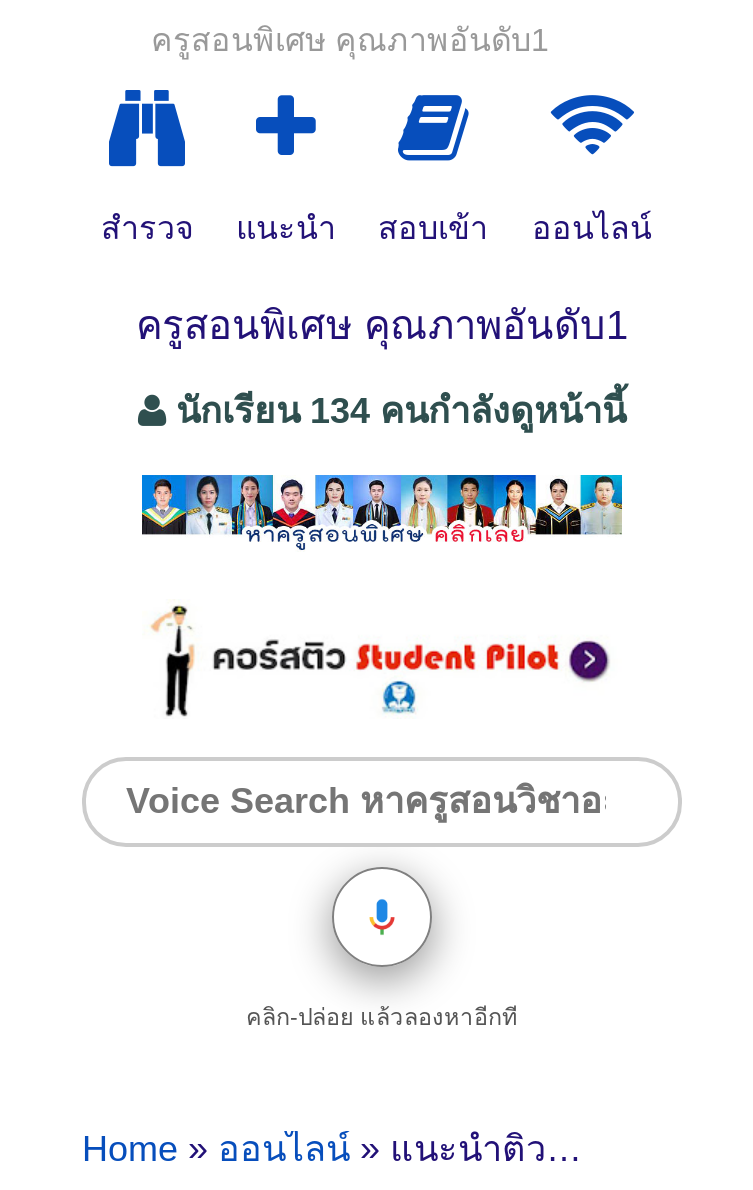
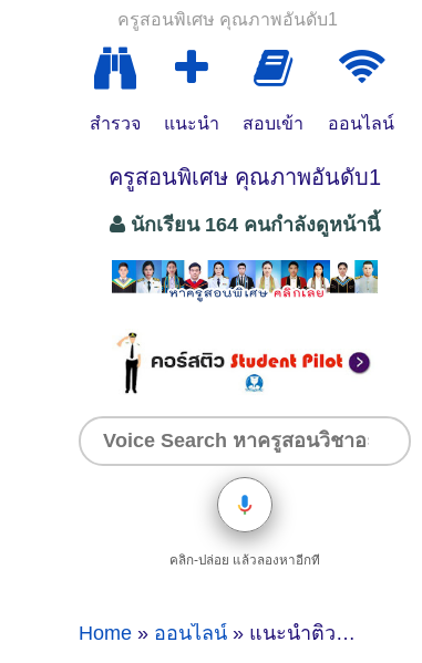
- นักเรียน 134 คนกำลังดูหน้านี้
+ นักเรียน 164 คนกำลังดูหน้านี้
